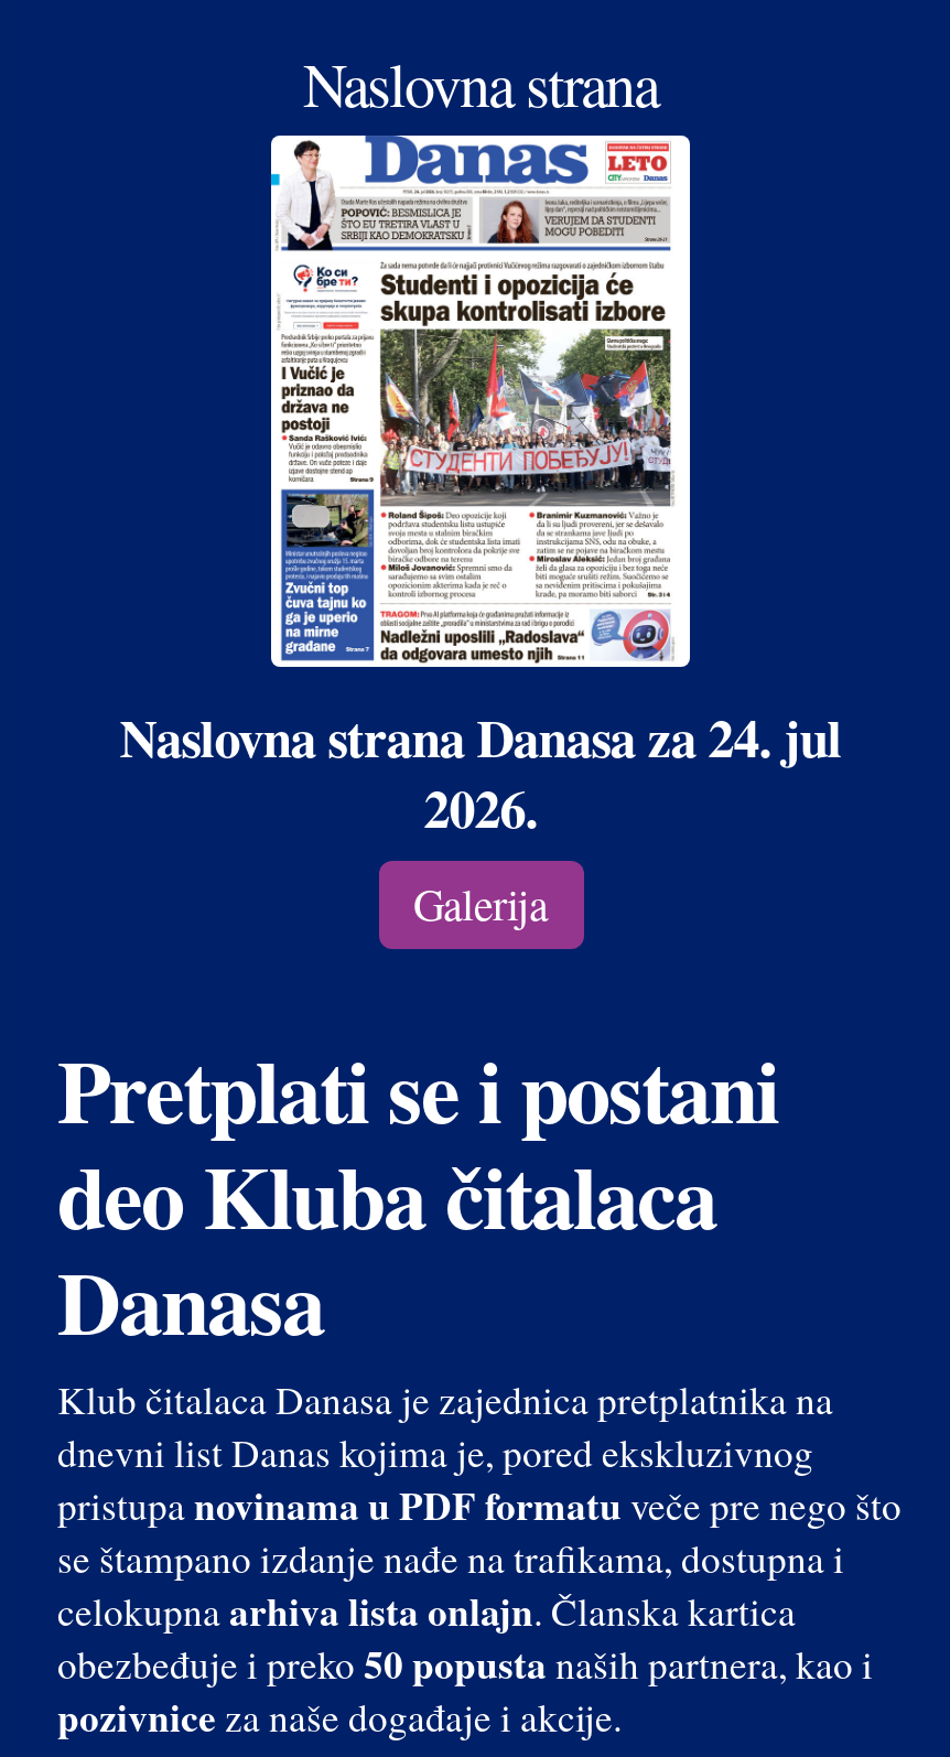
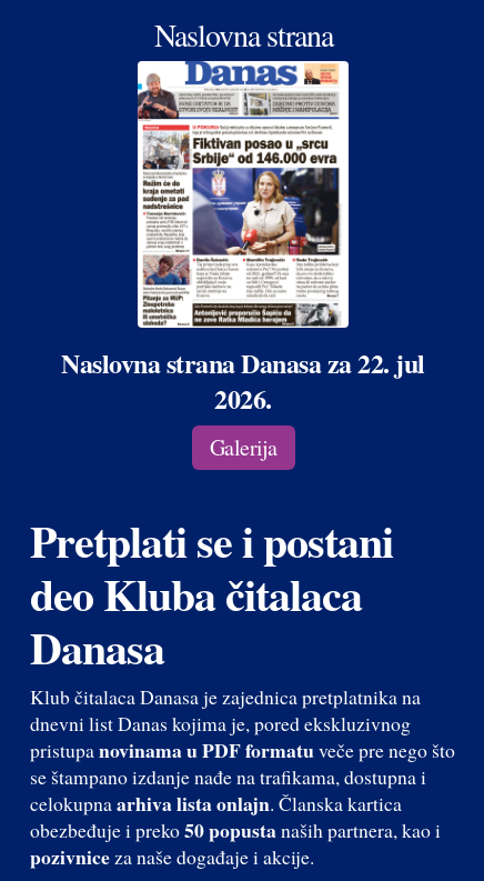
- [image]
- Naslovna strana Danasa za 24. jul
+ [image]
+ Naslovna strana Danasa za 22. jul
